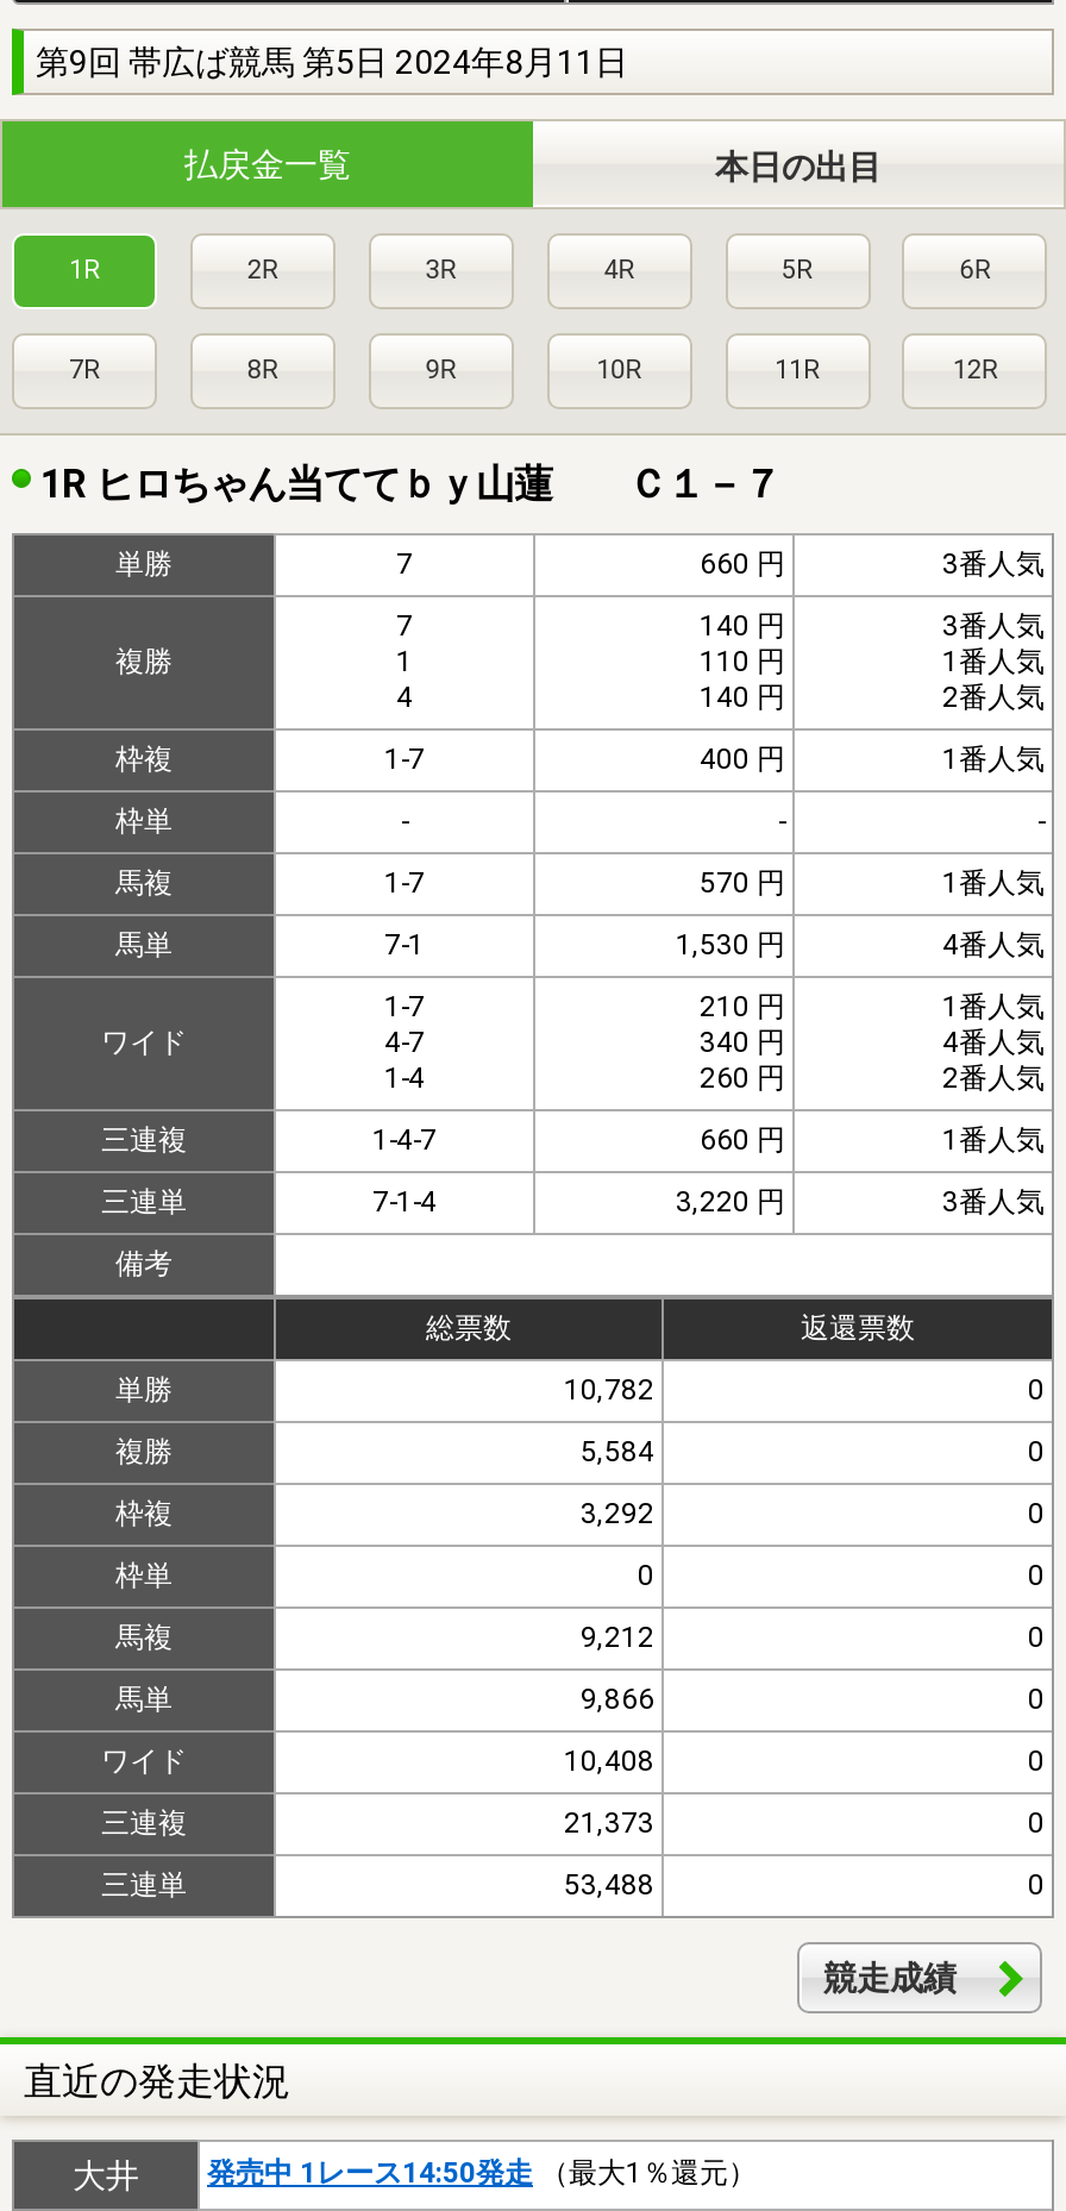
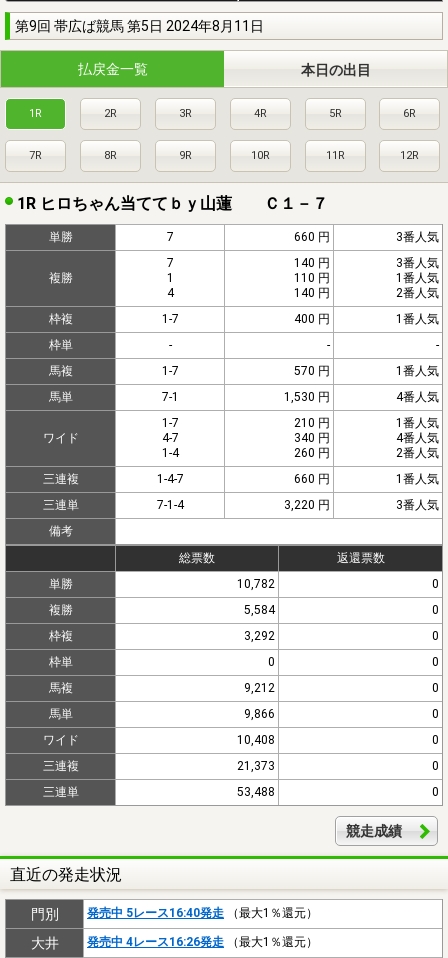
+ 門別
+ 発売中 5レース16:40発走（最大1％還元）

- 発売中 1レース14:50発走（最大1％還元）
+ 発売中 4レース16:26発走（最大1％還元）
